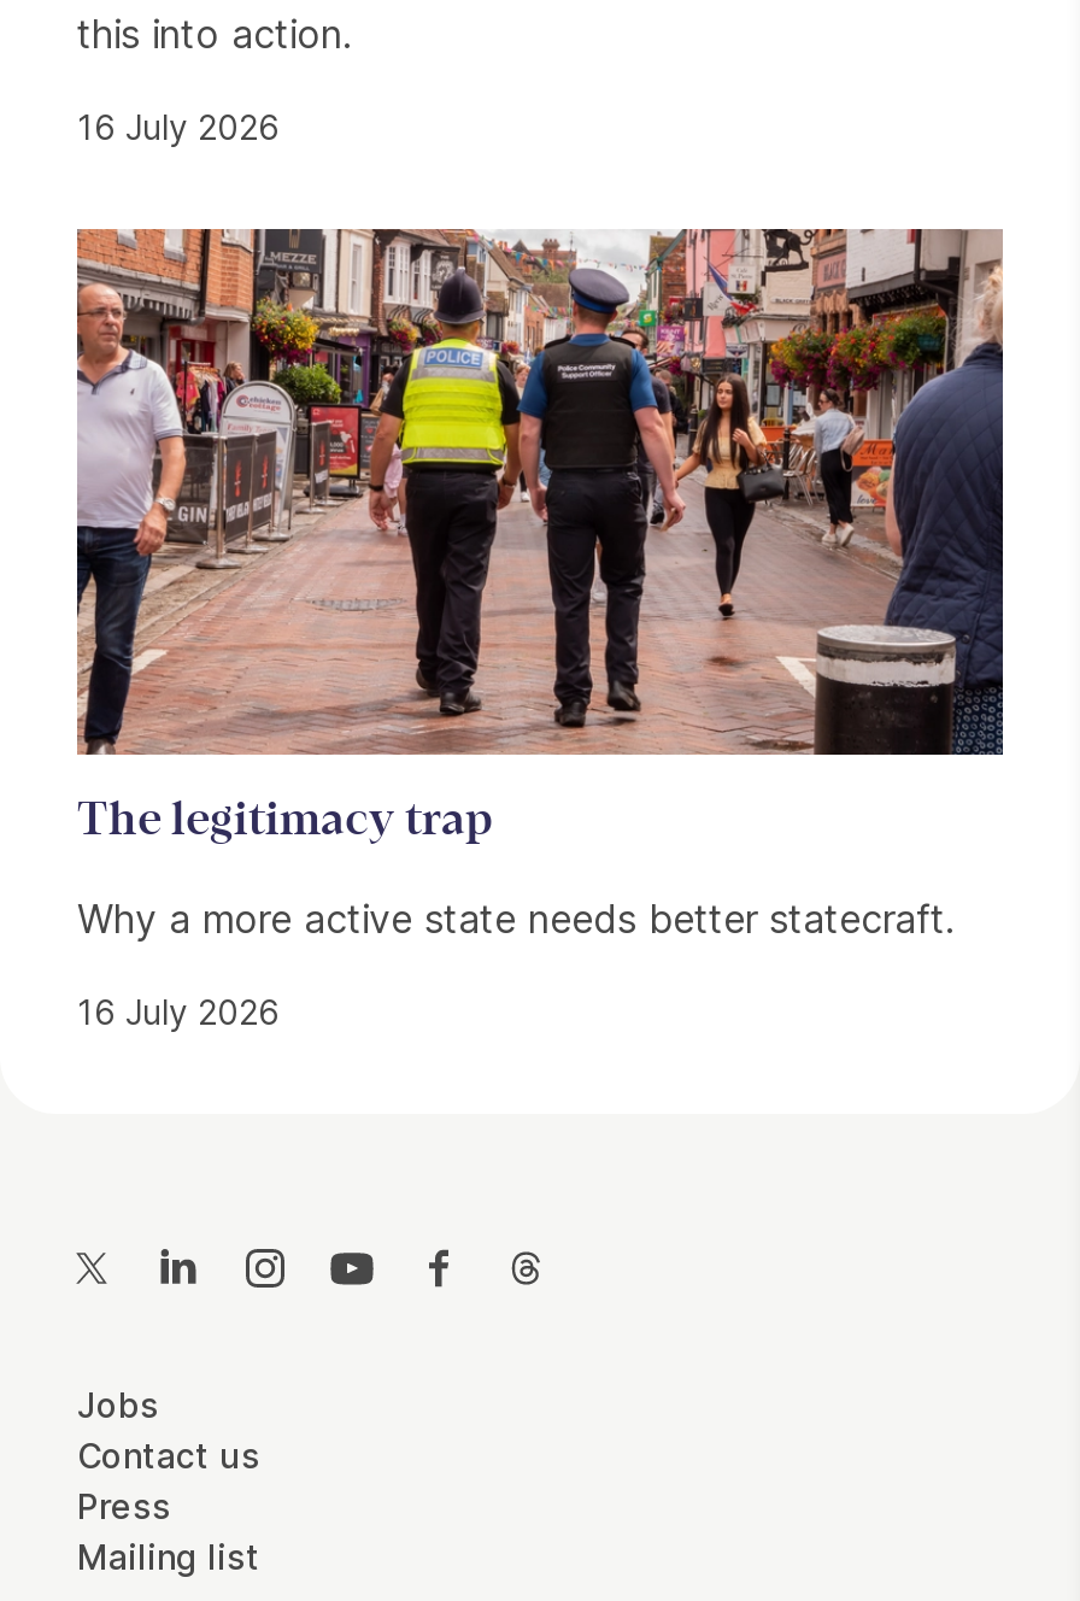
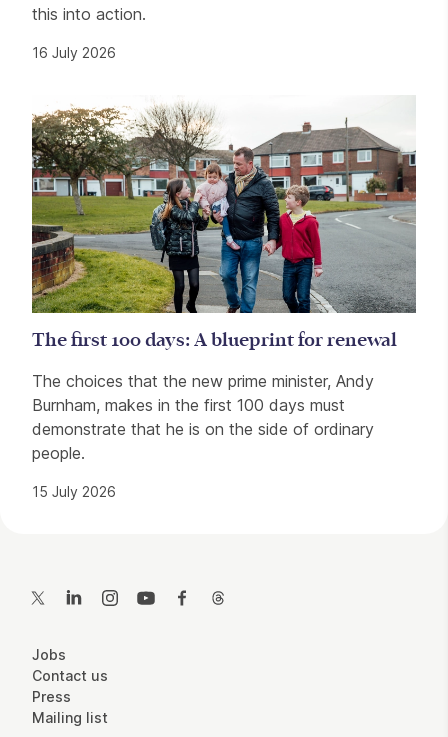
- [image]
- The legitimacy trap
+ [image]
+ The first 100 days: A blueprint for renewal

- Why a more active state needs better statecraft.
+ The choices that the new prime minister, Andy
+ Burnham, makes in the first 100 days must
+ demonstrate that he is on the side of ordinary
+ people.

- 16 July 2026
+ 15 July 2026
